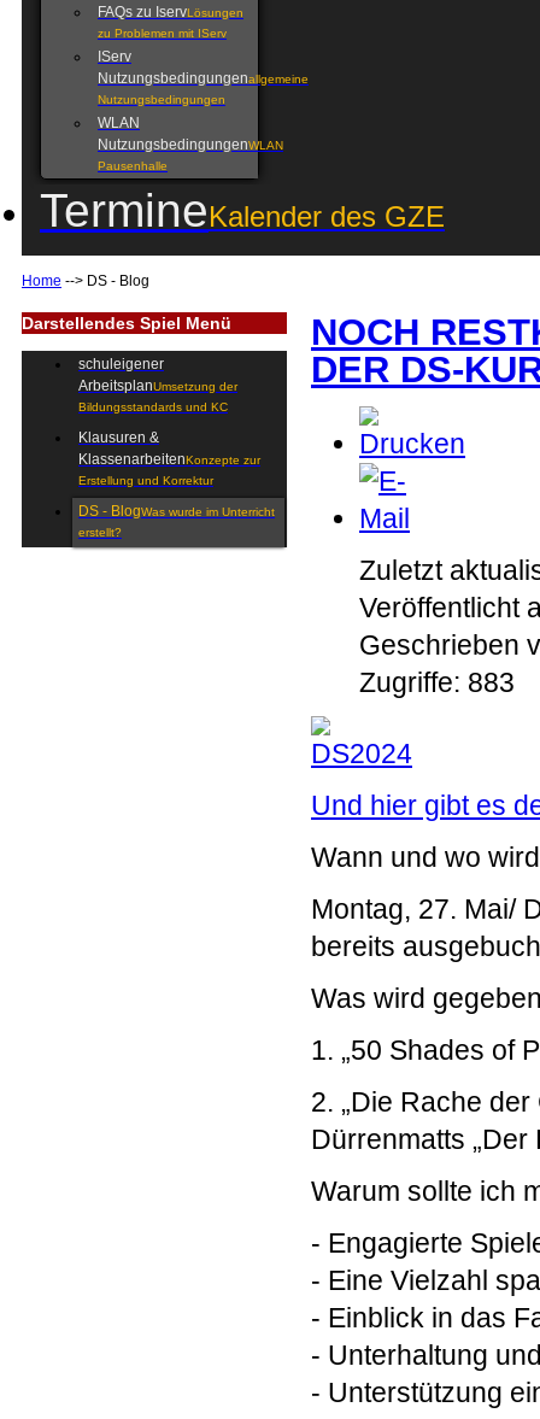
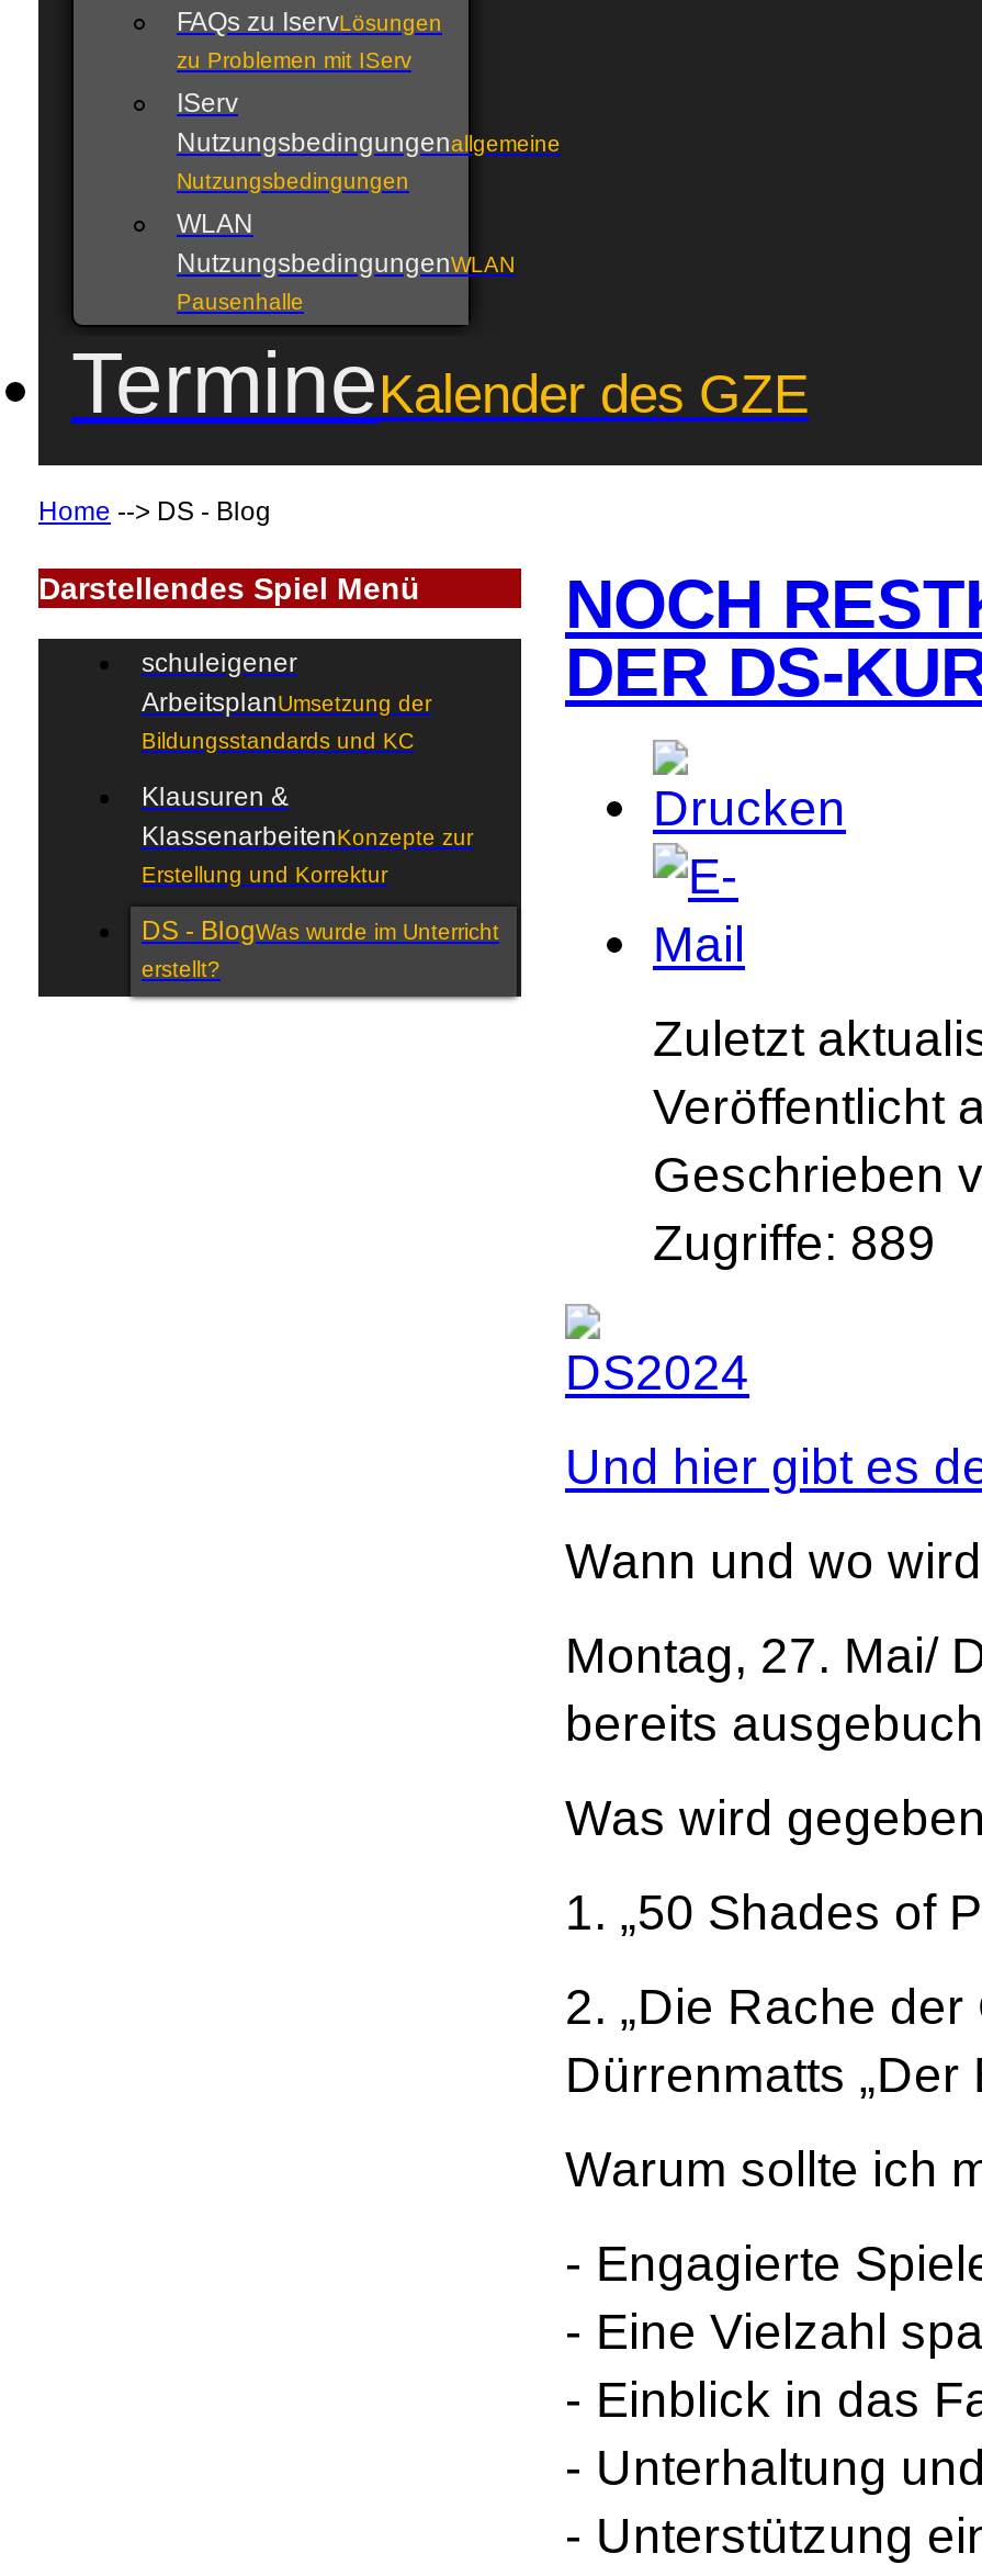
- Zugriffe: 883
+ Zugriffe: 889
